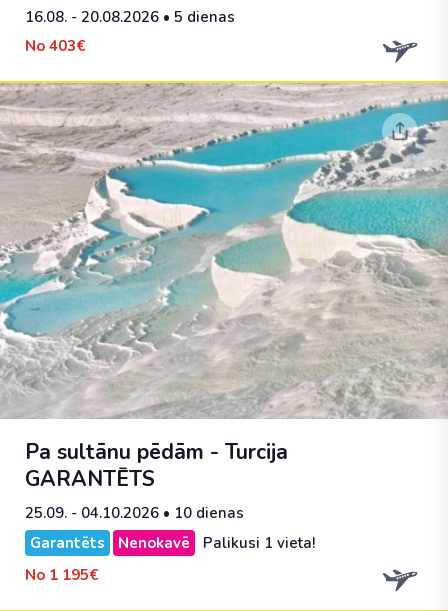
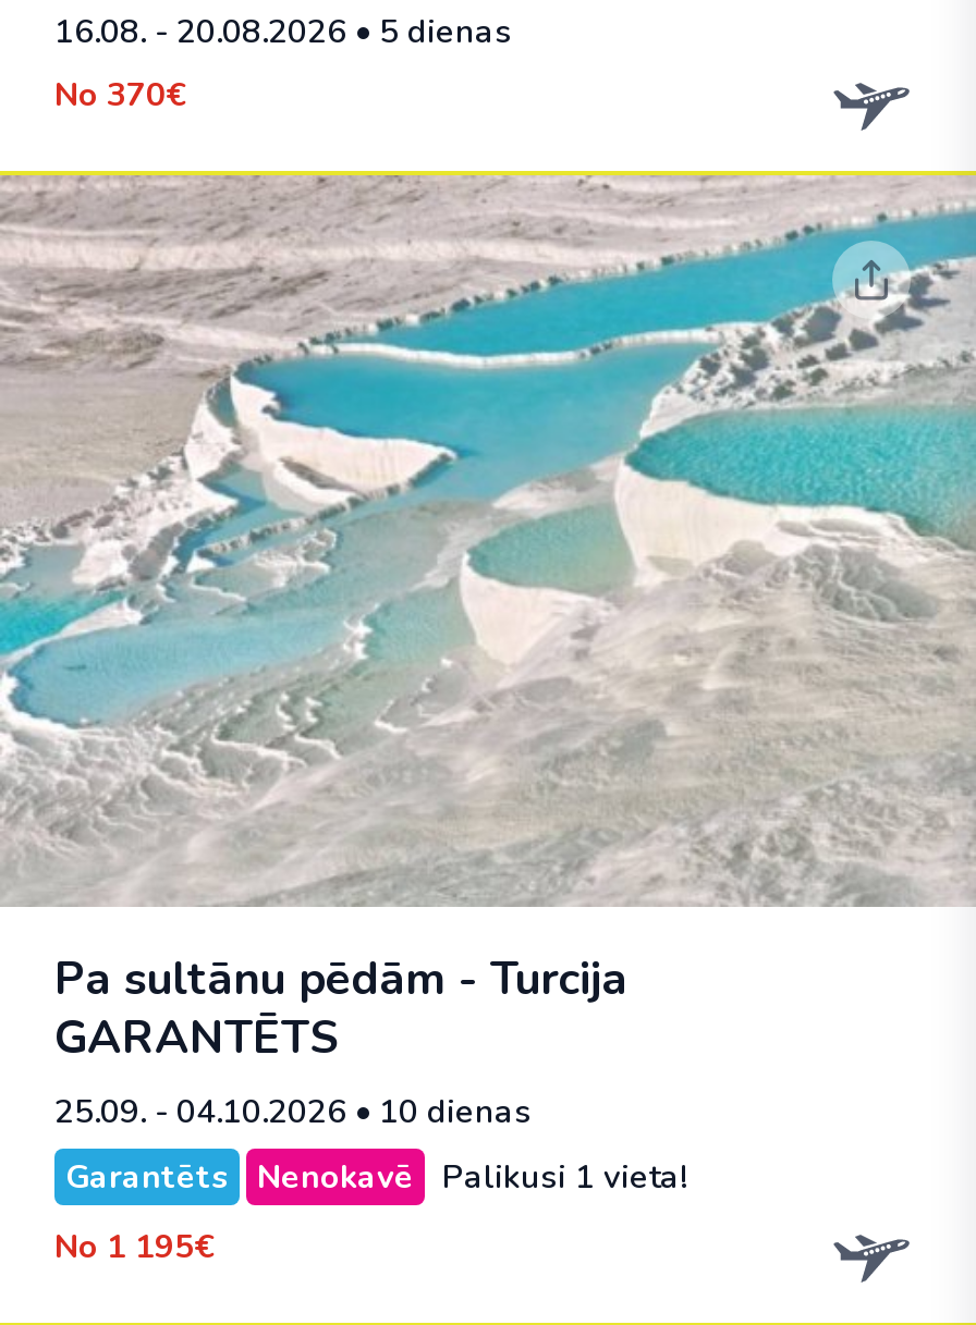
- No 403€
+ No 370€
